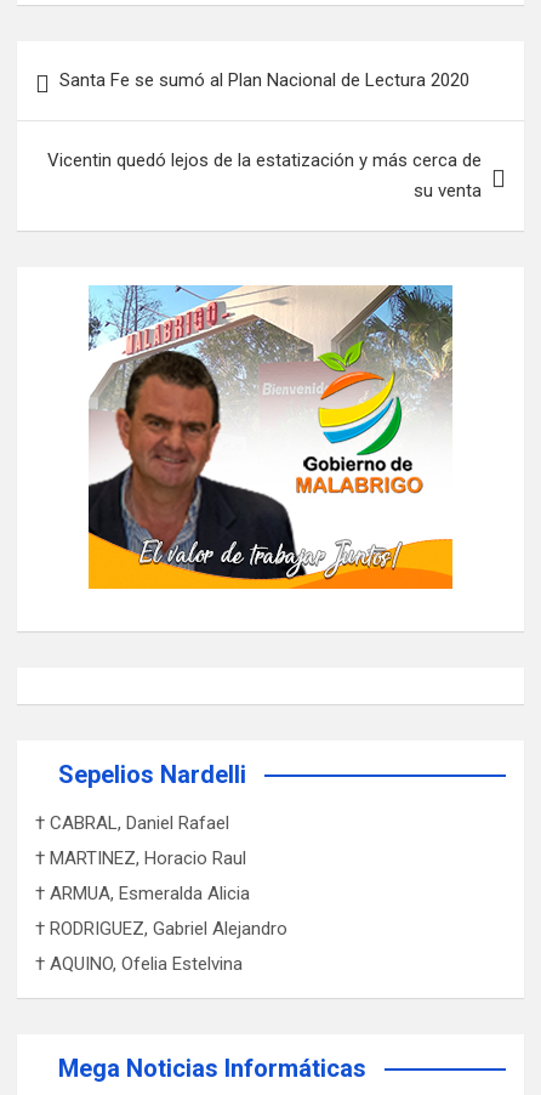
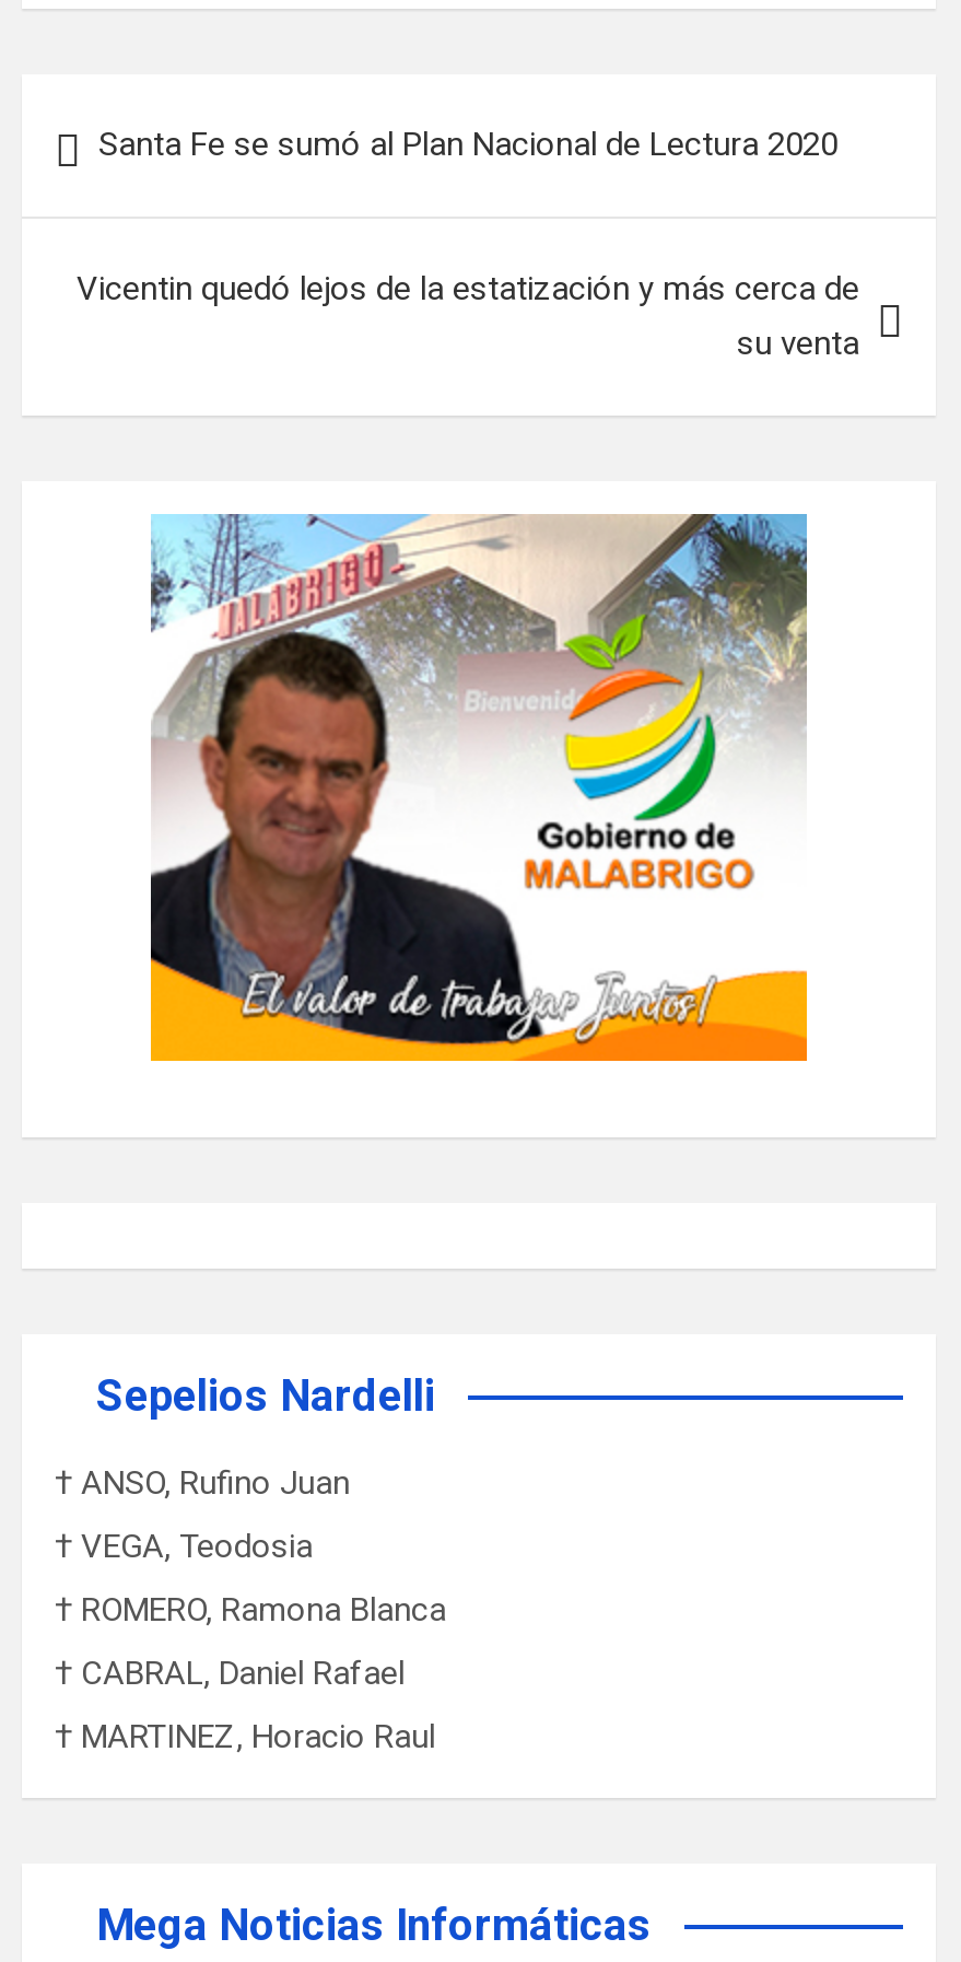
+ † ANSO, Rufino Juan
+ † VEGA, Teodosia
+ † ROMERO, Ramona Blanca

moved down: † CABRAL, Daniel Rafael | † MARTINEZ, Horacio Raul

- † ARMUA, Esmeralda Alicia
- † RODRIGUEZ, Gabriel Alejandro
- † AQUINO, Ofelia Estelvina
